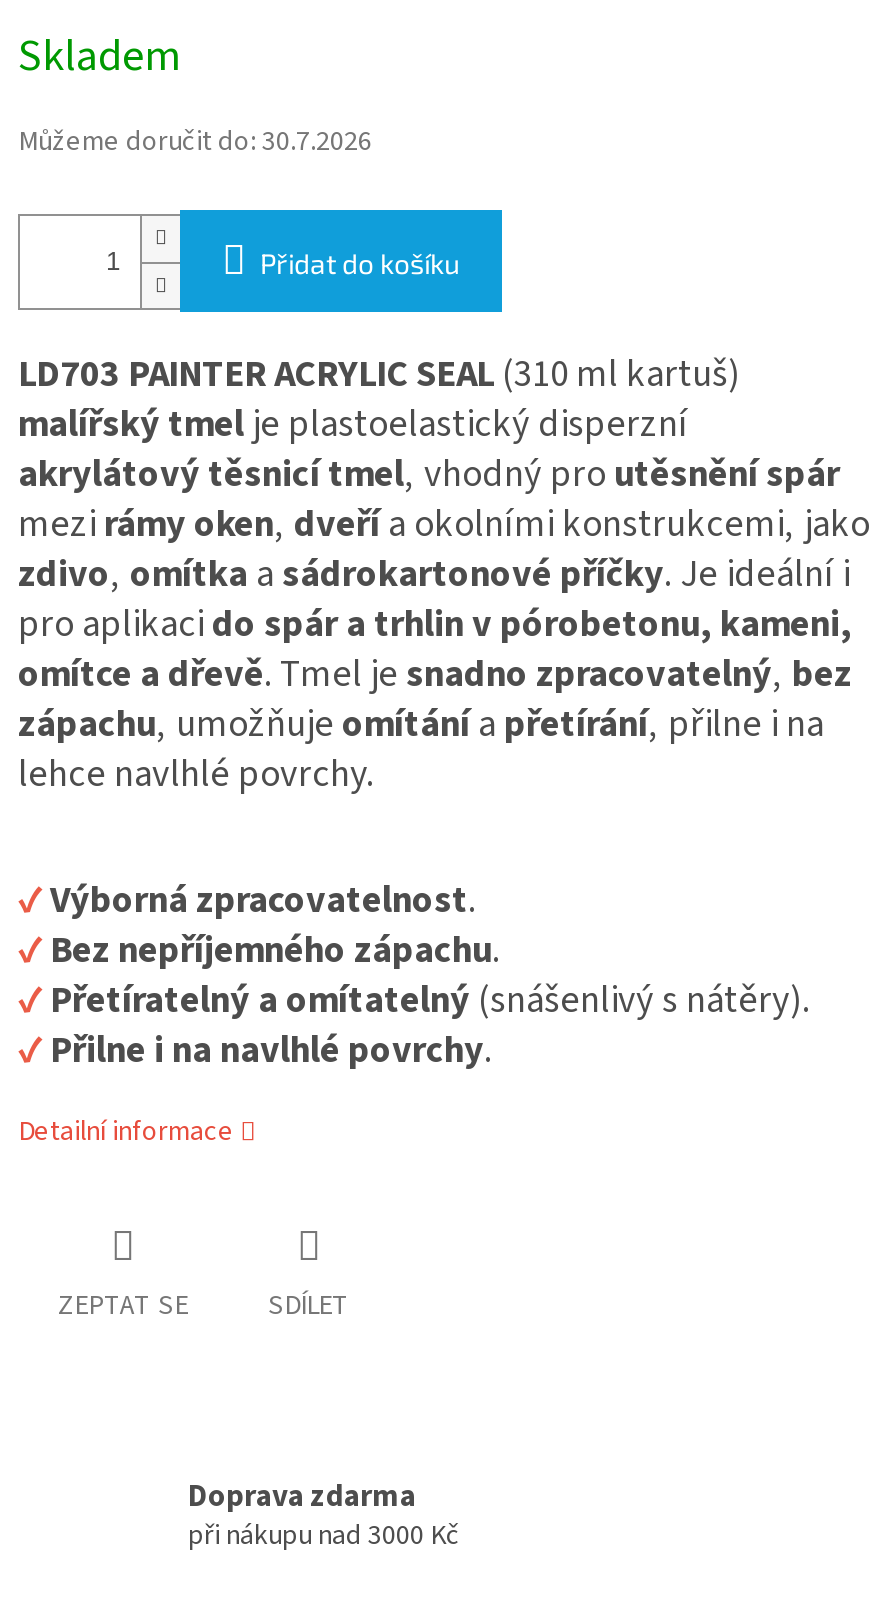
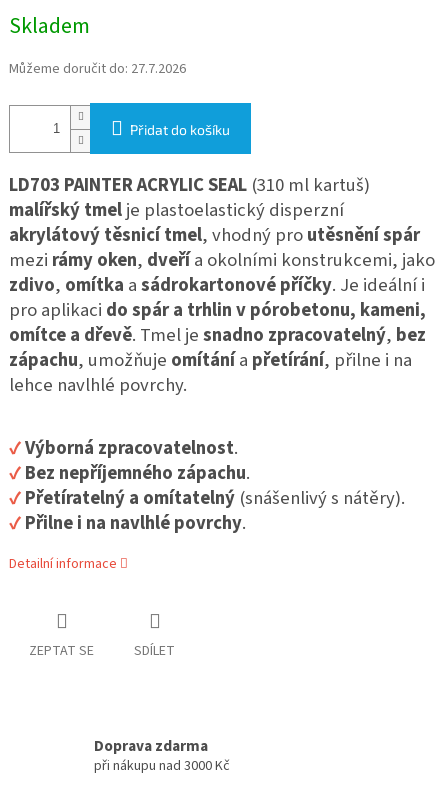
- Můžeme doručit do: 30.7.2026
+ Můžeme doručit do: 27.7.2026
